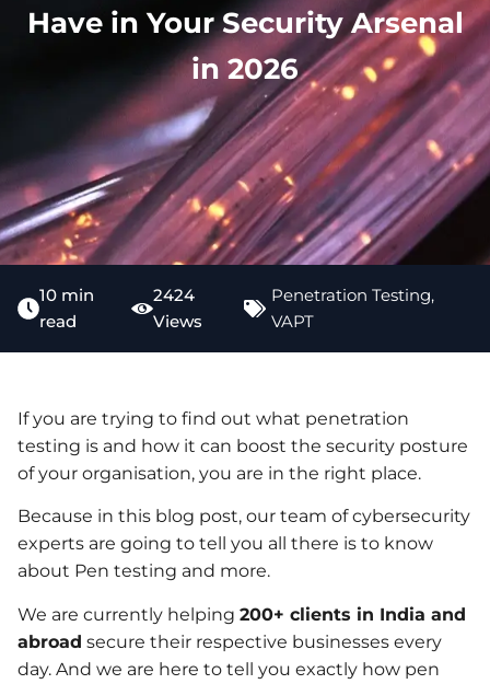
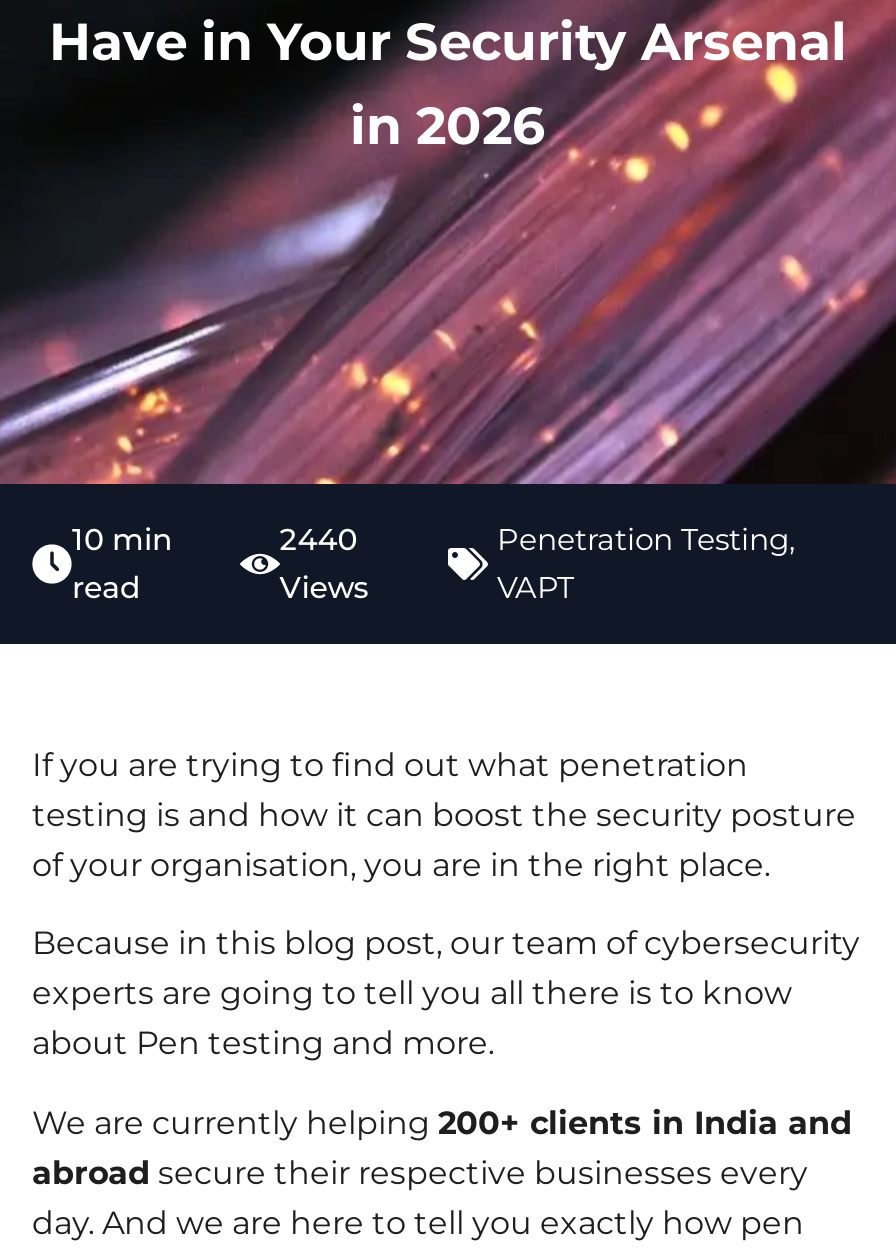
- 2424
+ 2440
